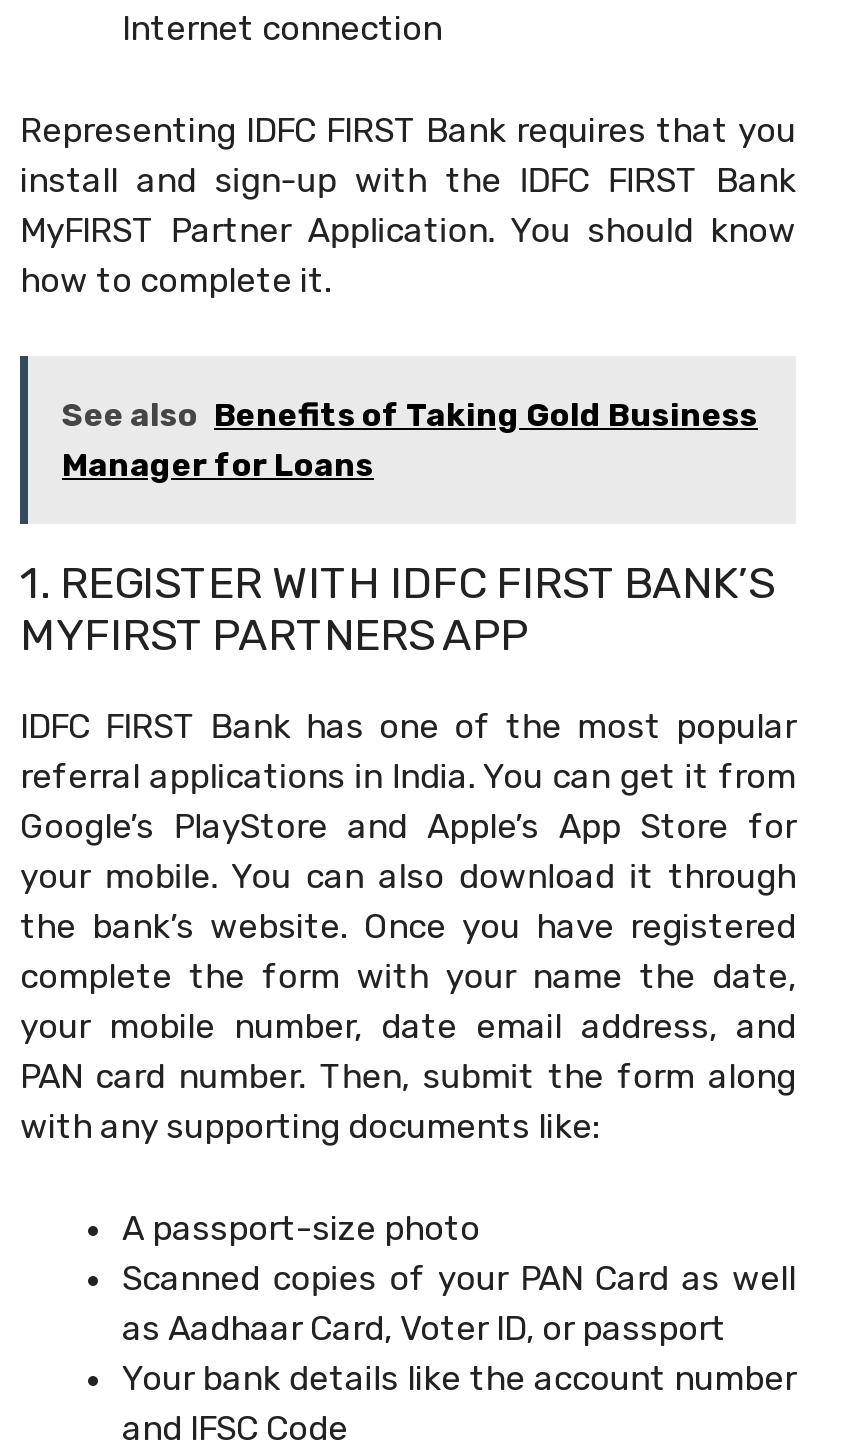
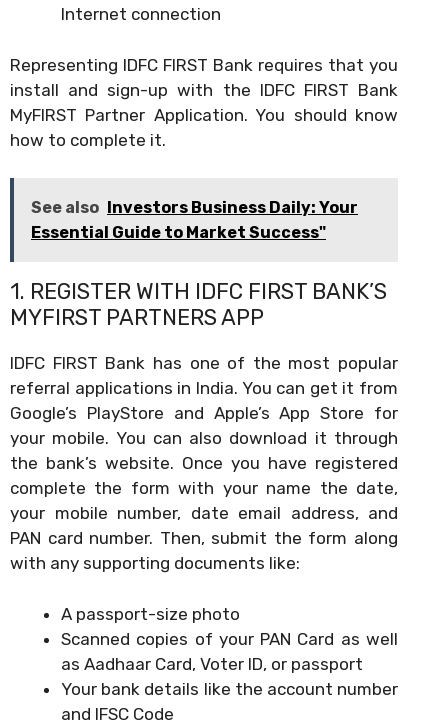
- See also Benefits of Taking Gold Business
- Manager for Loans
+ See also Investors Business Daily: Your
+ Essential Guide to Market Success"
